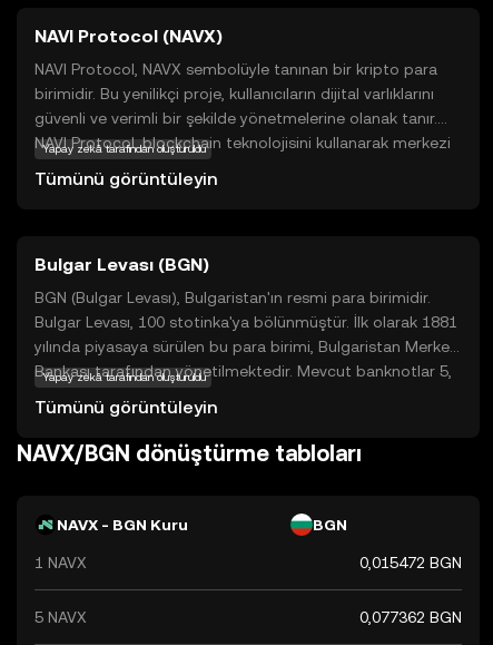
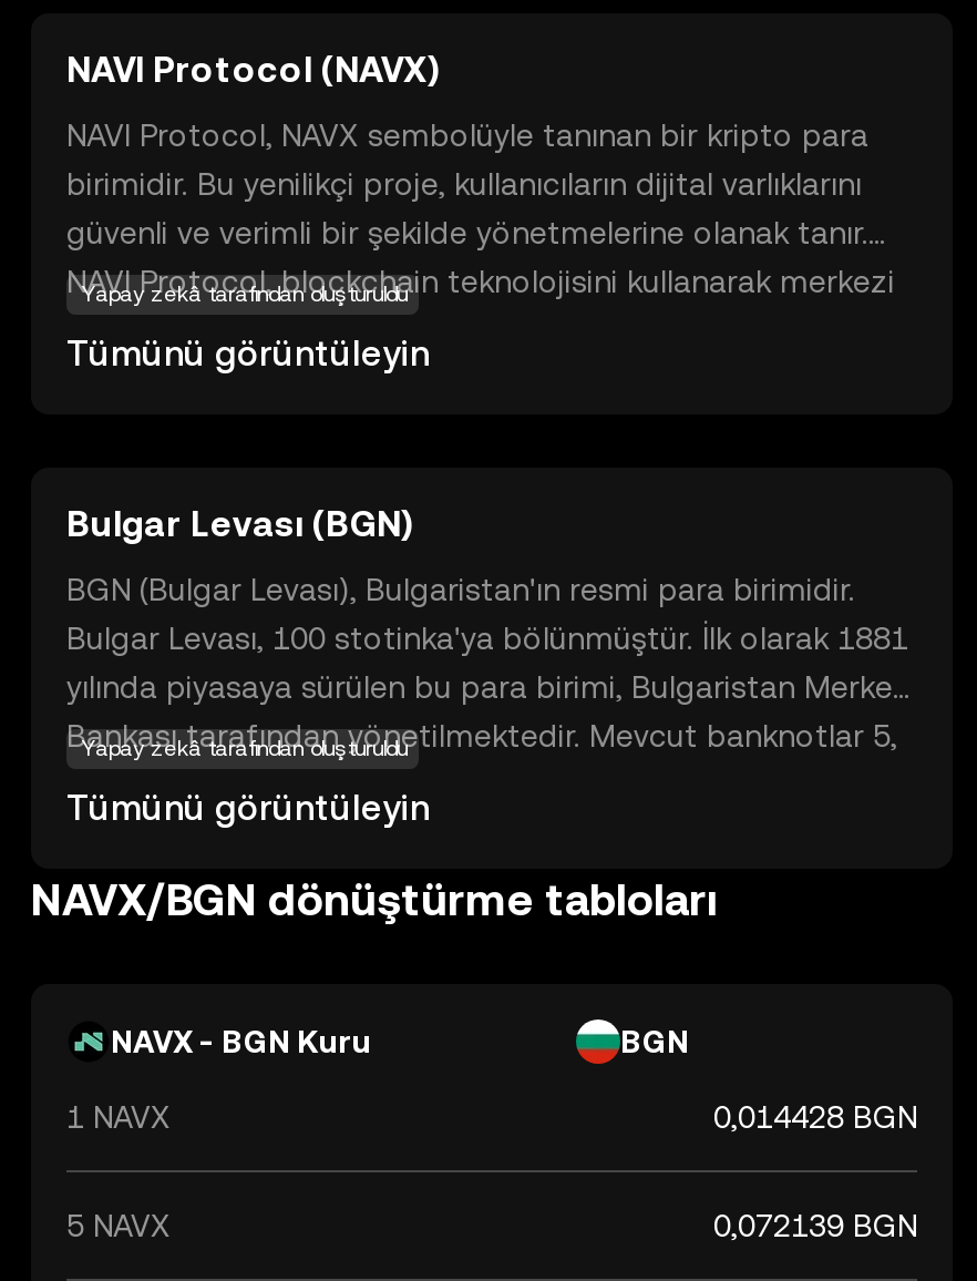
- 0,015472 BGN
+ 0,014428 BGN

- 0,077362 BGN
+ 0,072139 BGN
